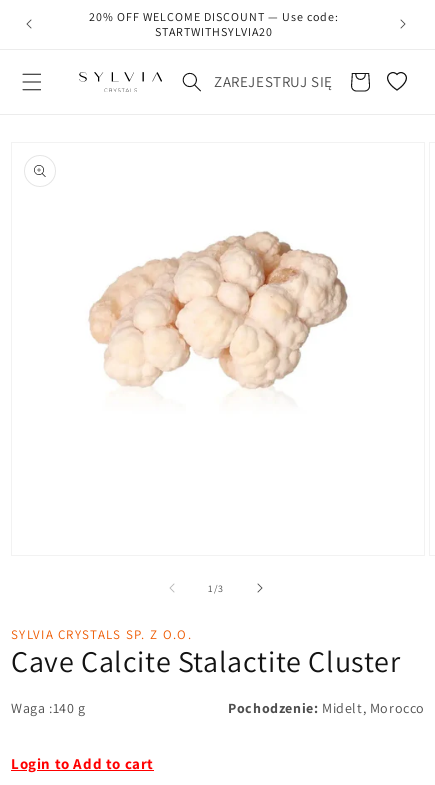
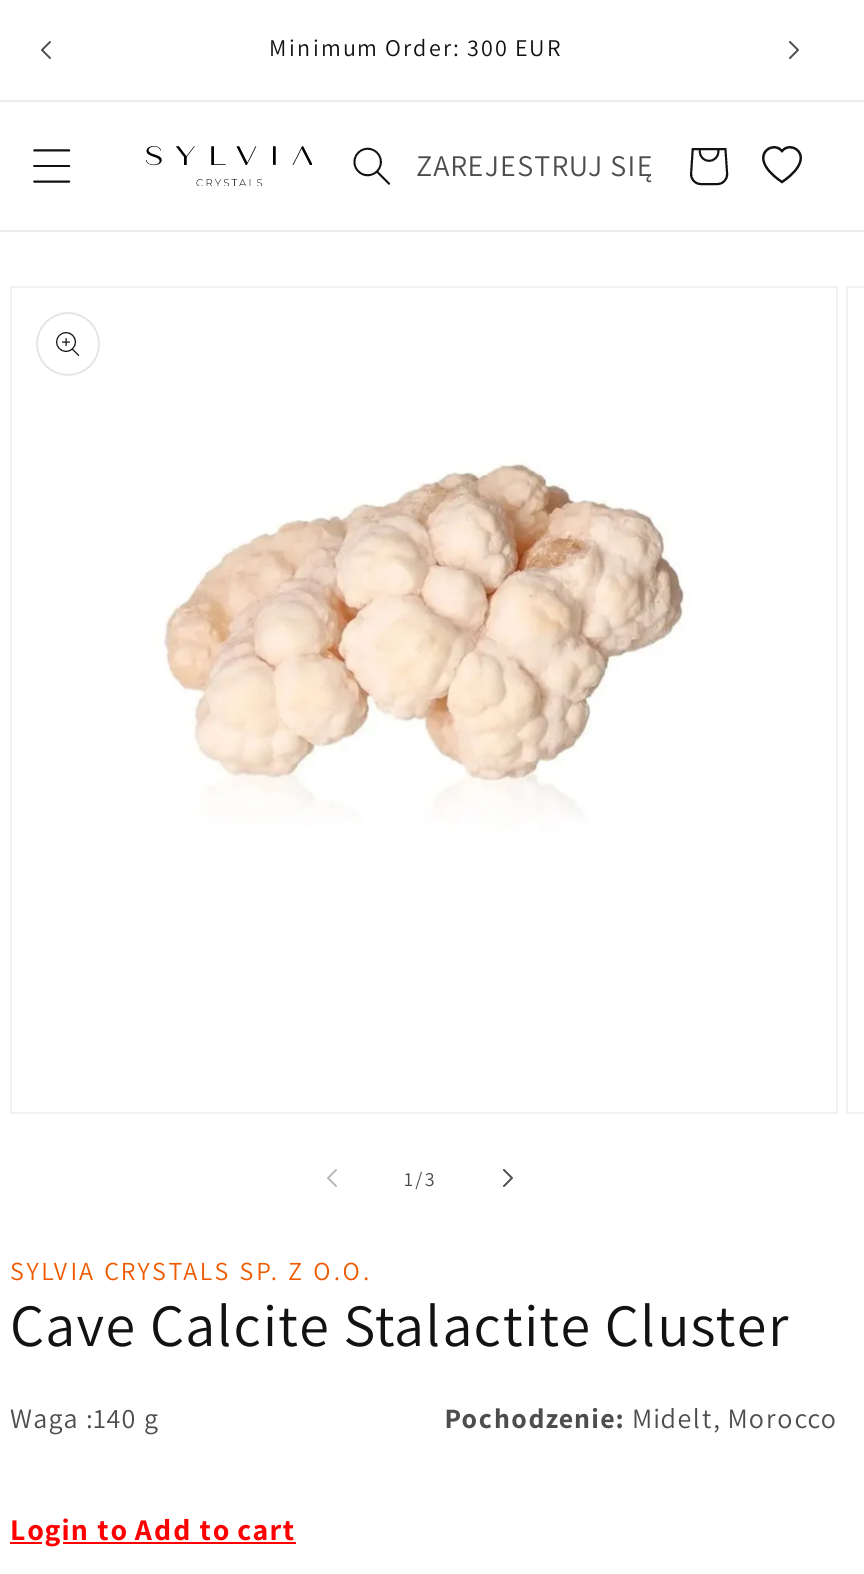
- 20% OFF WELCOME DISCOUNT — Use code:
- STARTWITHSYLVIA20
